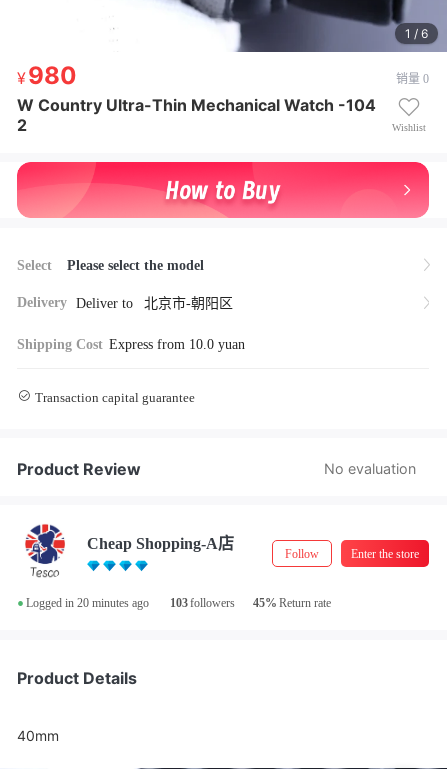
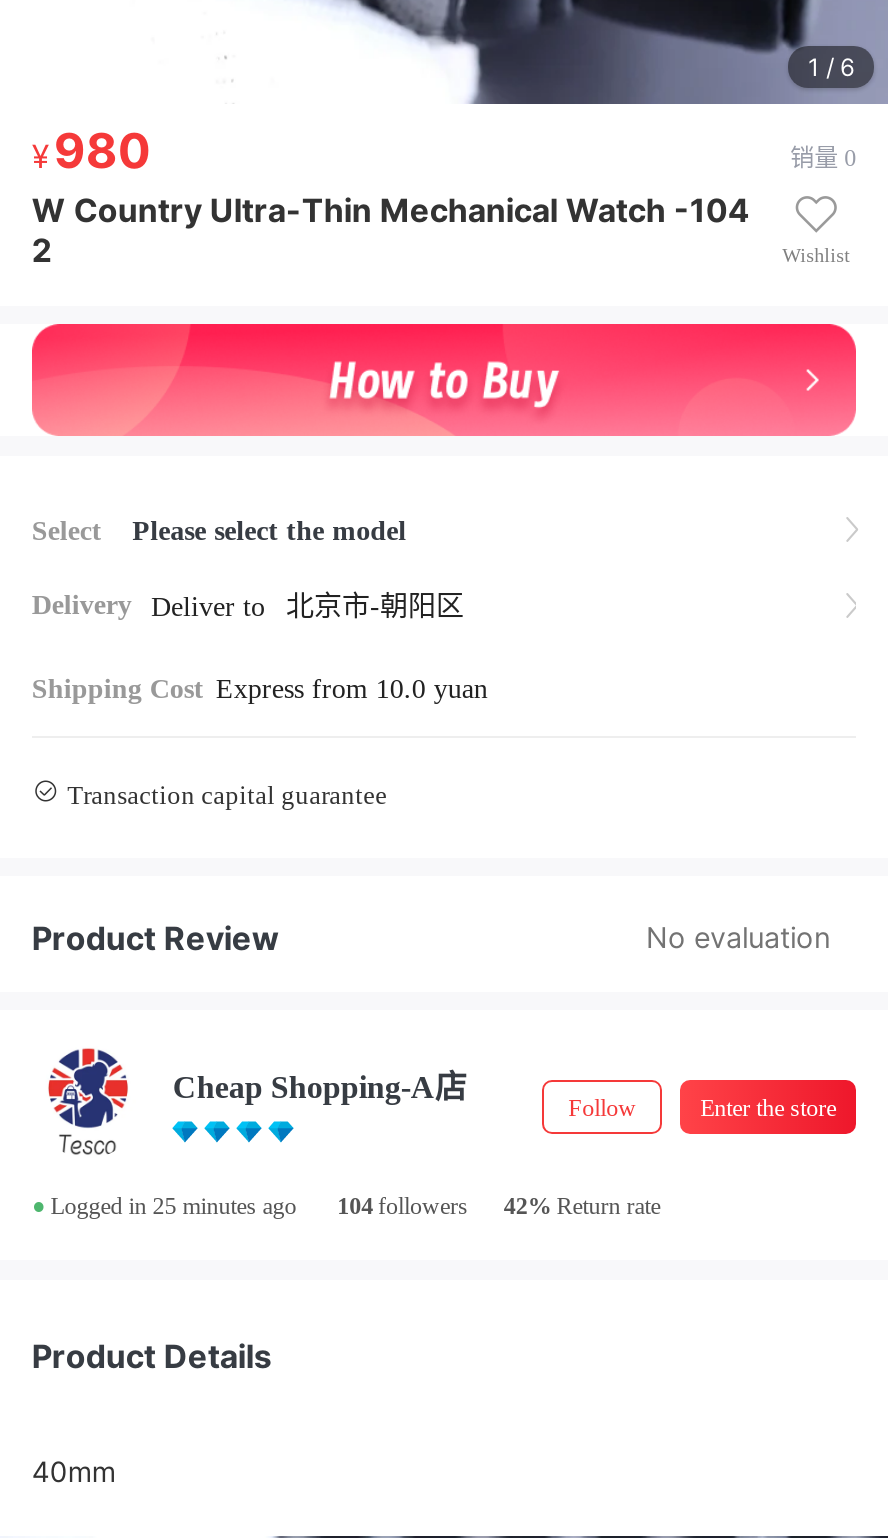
- • Logged in 20 minutes ago
+ • Logged in 25 minutes ago

- 103 followers
+ 104 followers

- 45% Return rate
+ 42% Return rate
